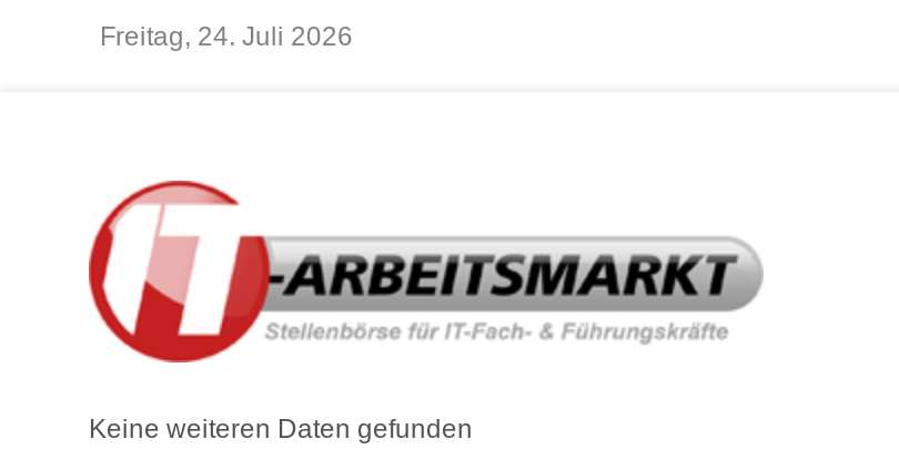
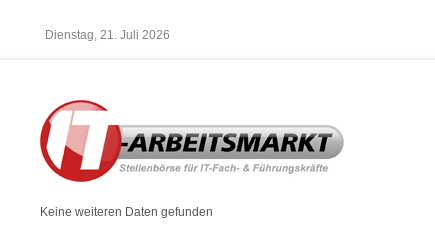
- Freitag, 24. Juli 2026
+ Dienstag, 21. Juli 2026
